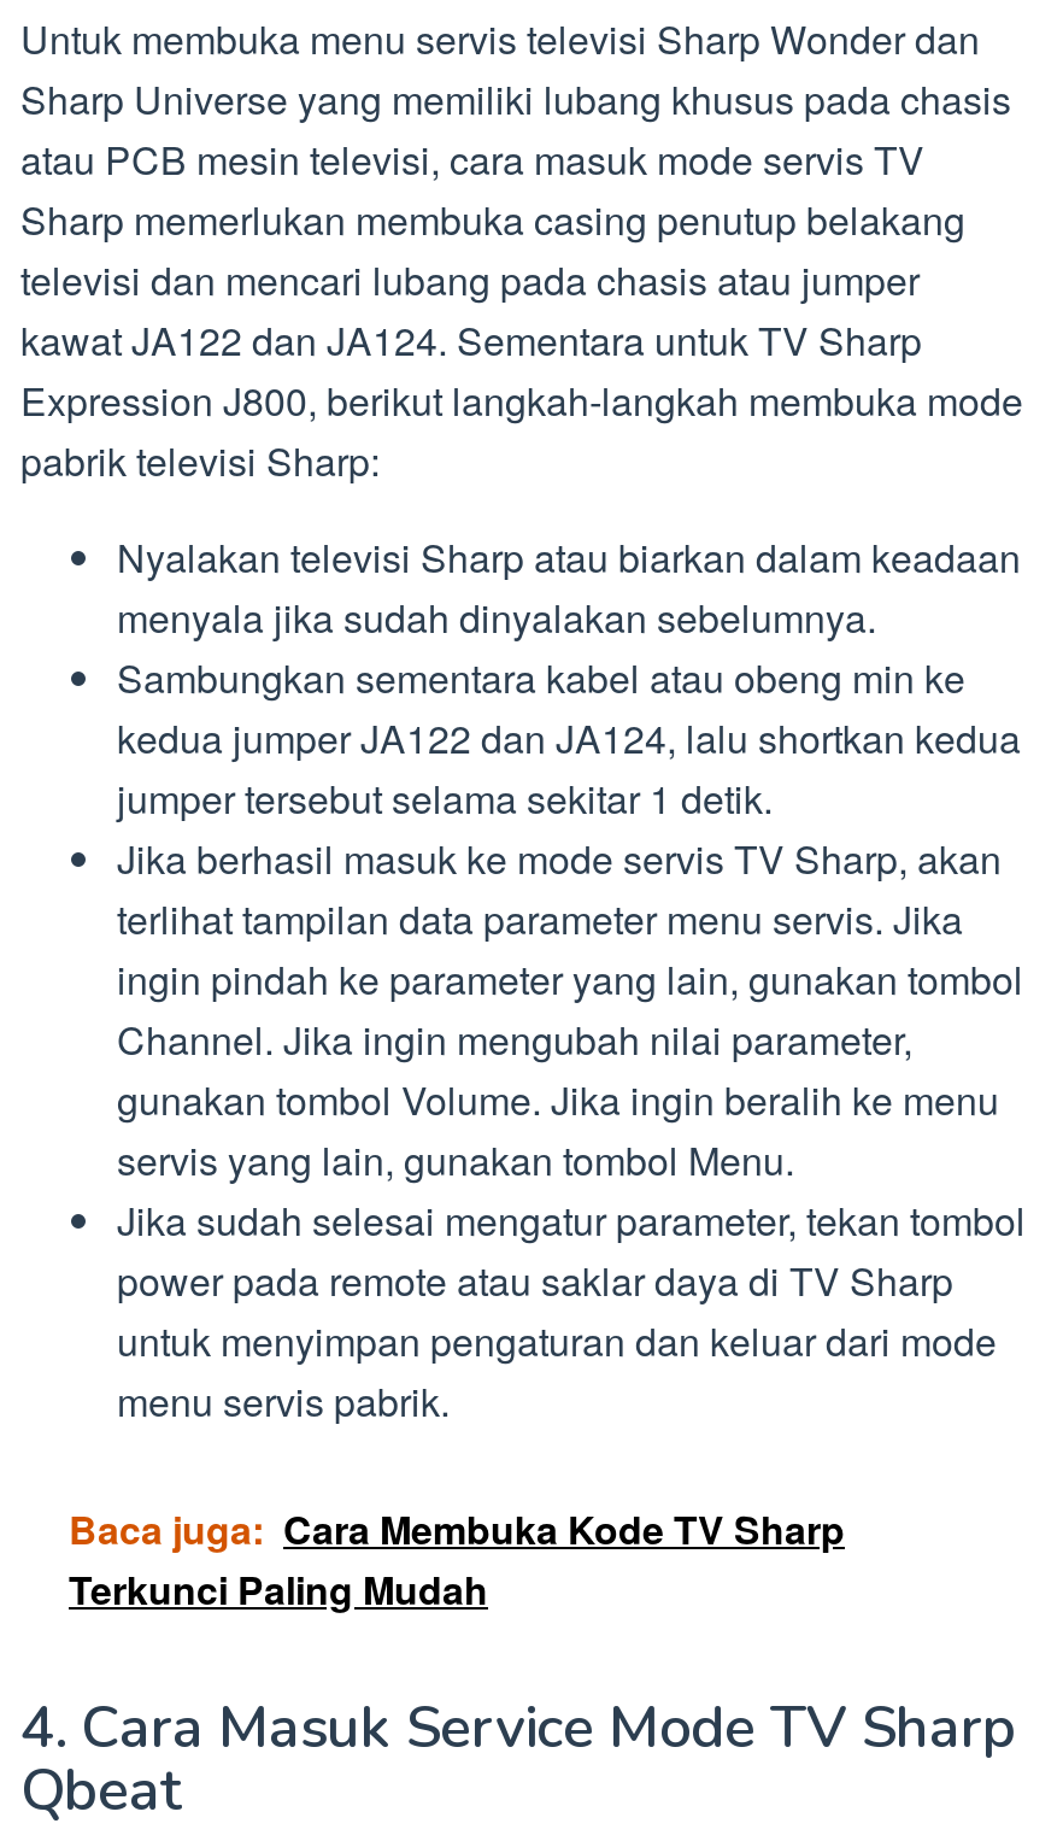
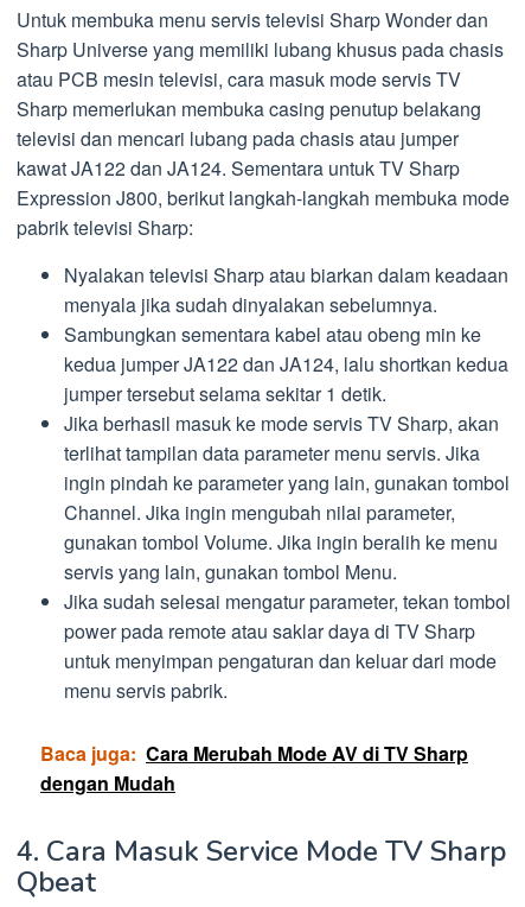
- Baca juga: Cara Membuka Kode TV Sharp
- Terkunci Paling Mudah
+ Baca juga: Cara Merubah Mode AV di TV Sharp
+ dengan Mudah
